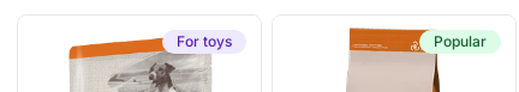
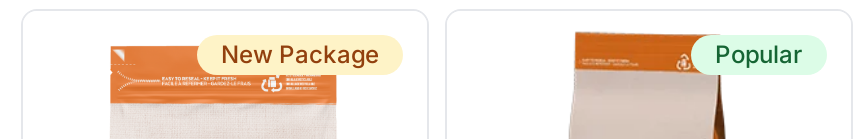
- For toys
+ New Package
